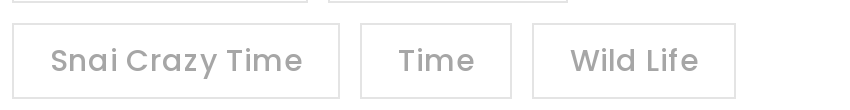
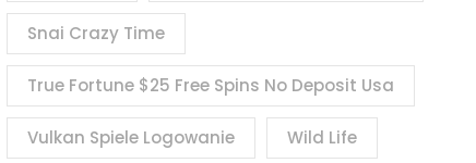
- Time
+ True Fortune $25 Free Spins No Deposit Usa
+ Vulkan Spiele Logowanie
